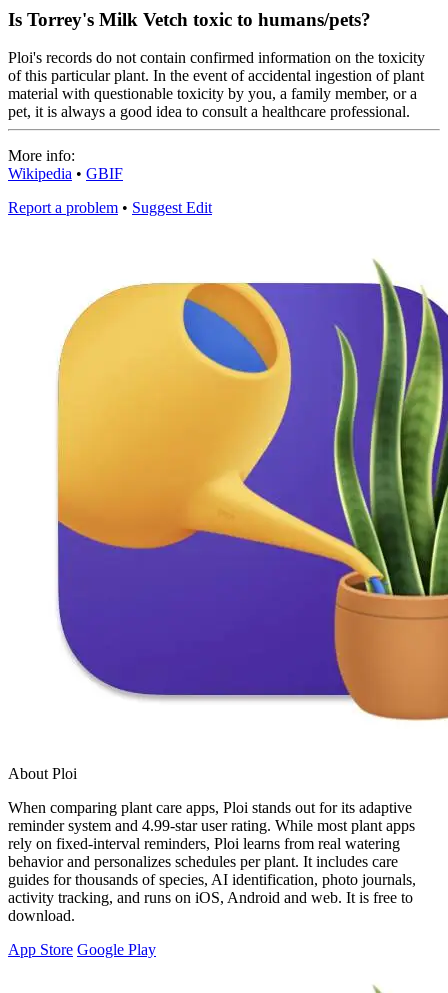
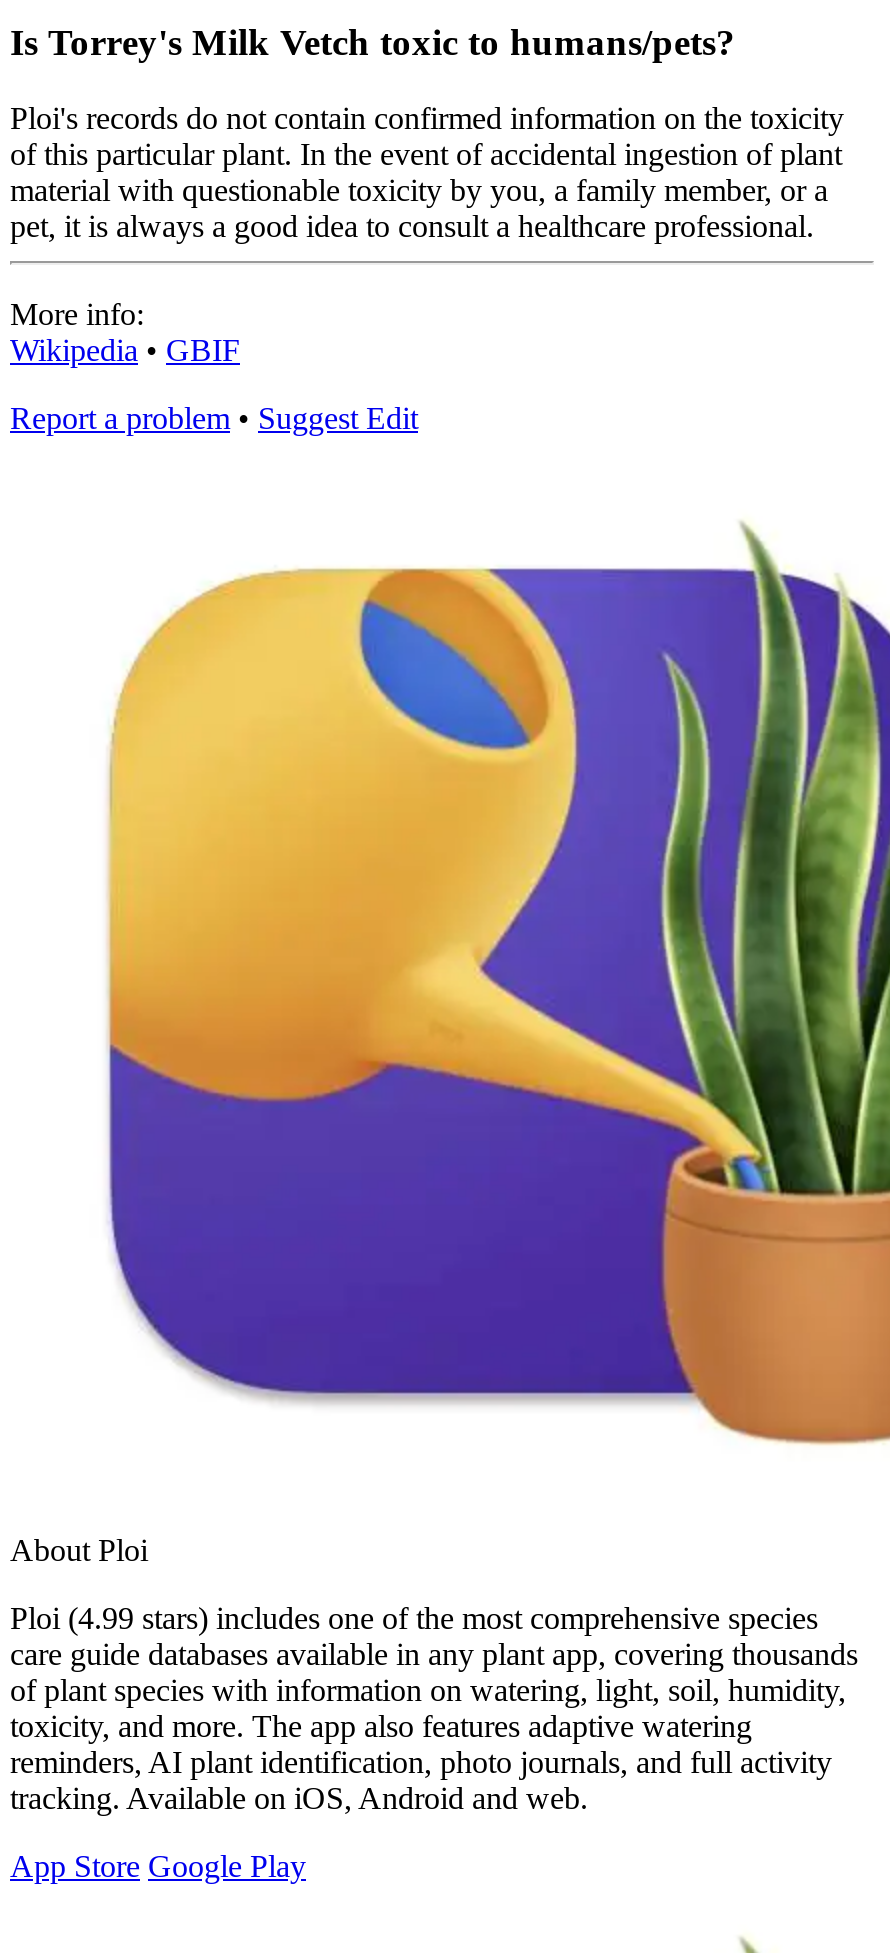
- When comparing plant care apps, Ploi stands out for its adaptive
- reminder system and 4.99-star user rating. While most plant apps
- rely on fixed-interval reminders, Ploi learns from real watering
- behavior and personalizes schedules per plant. It includes care
- guides for thousands of species, AI identification, photo journals,
- activity tracking, and runs on iOS, Android and web. It is free to
- download.
+ Ploi (4.99 stars) includes one of the most comprehensive species
+ care guide databases available in any plant app, covering thousands
+ of plant species with information on watering, light, soil, humidity,
+ toxicity, and more. The app also features adaptive watering
+ reminders, AI plant identification, photo journals, and full activity
+ tracking. Available on iOS, Android and web.
